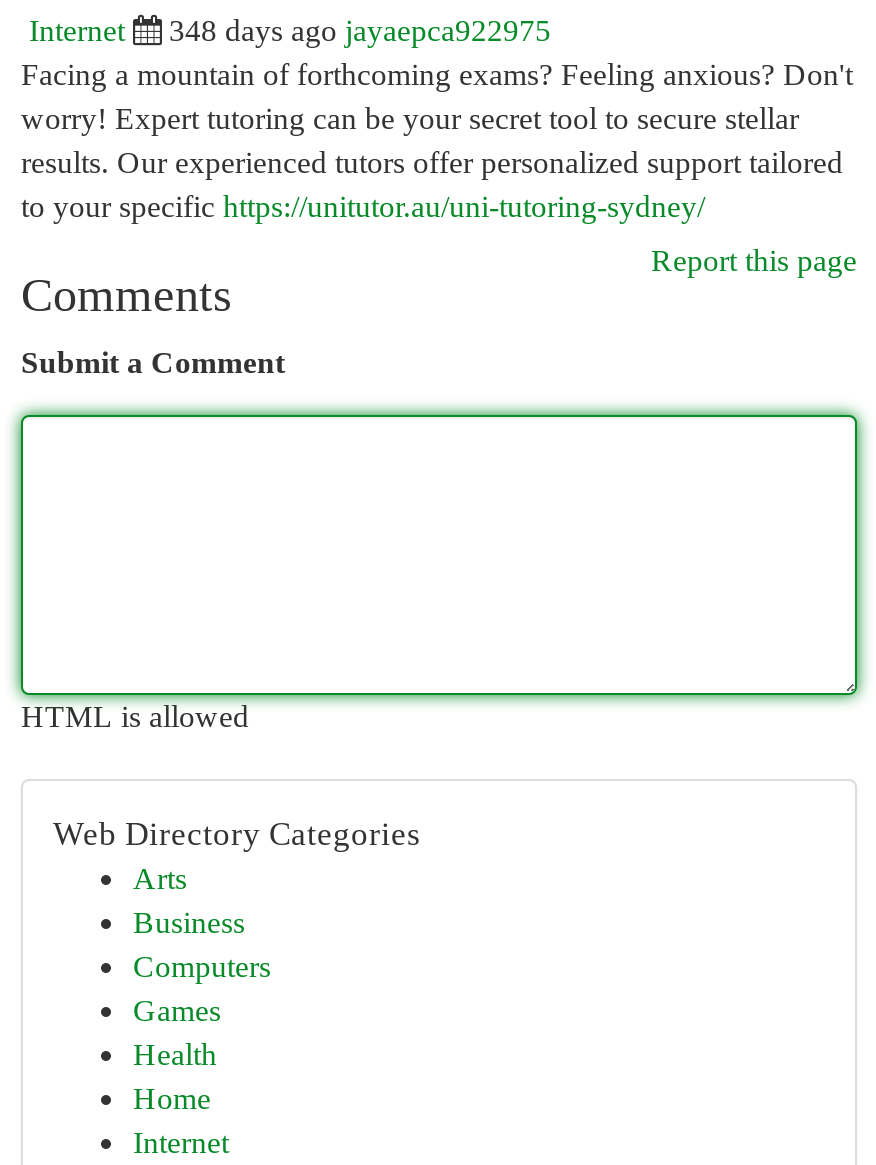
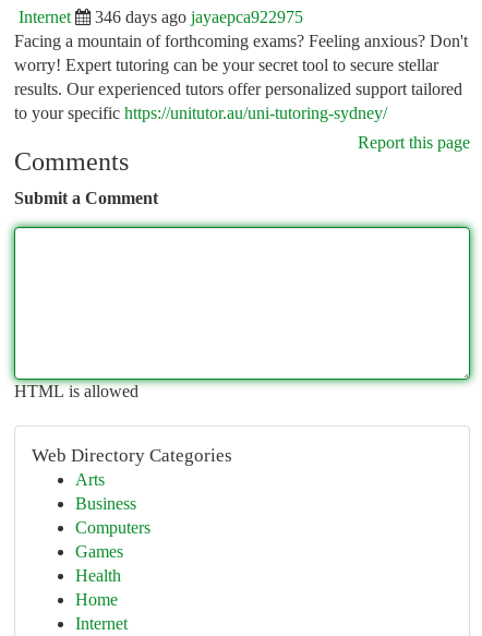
- 348 days ago jayaepca922975
+ 346 days ago jayaepca922975
